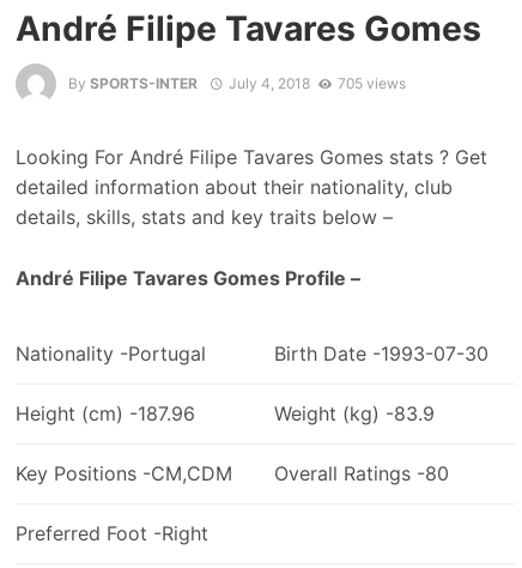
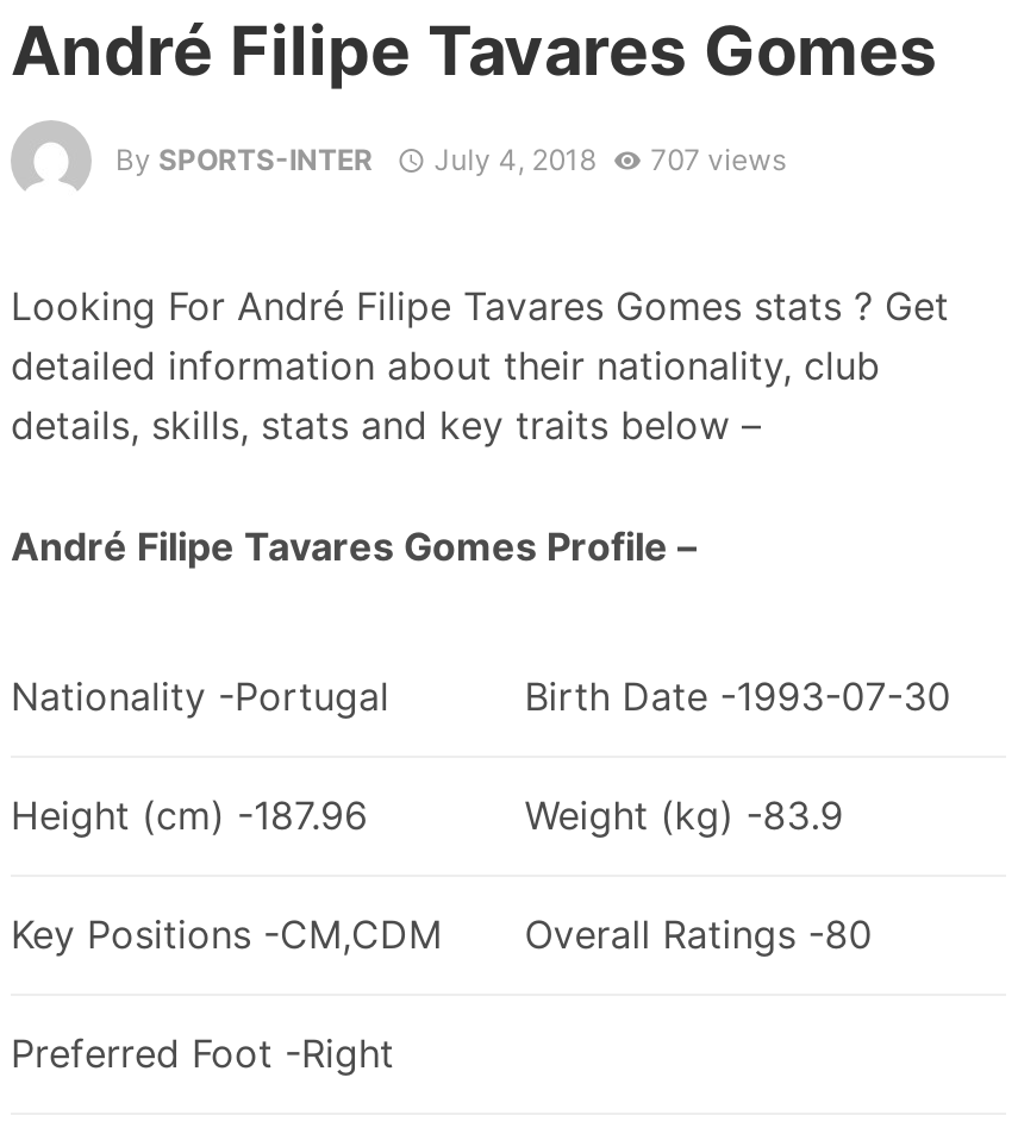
- By SPORTS-INTER July 4, 2018 705 views
+ By SPORTS-INTER July 4, 2018 707 views
